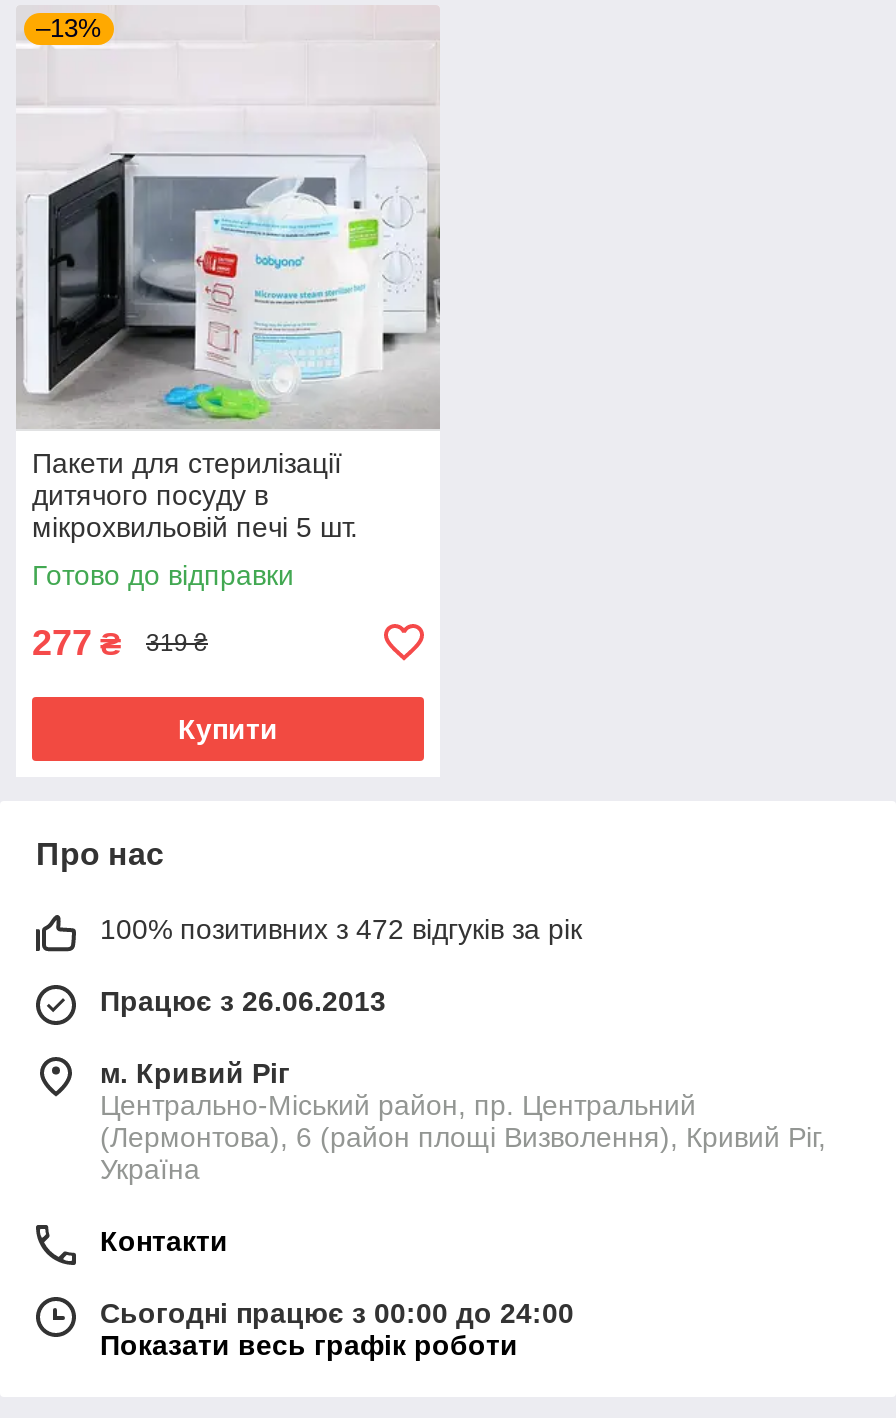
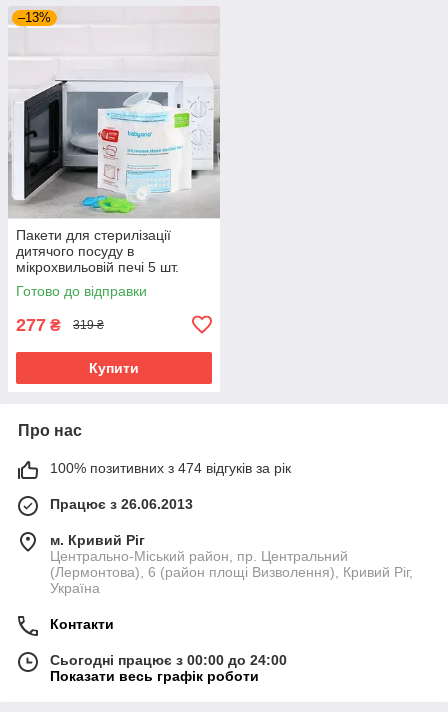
- 100% позитивних з 472 відгуків за рік
+ 100% позитивних з 474 відгуків за рік
